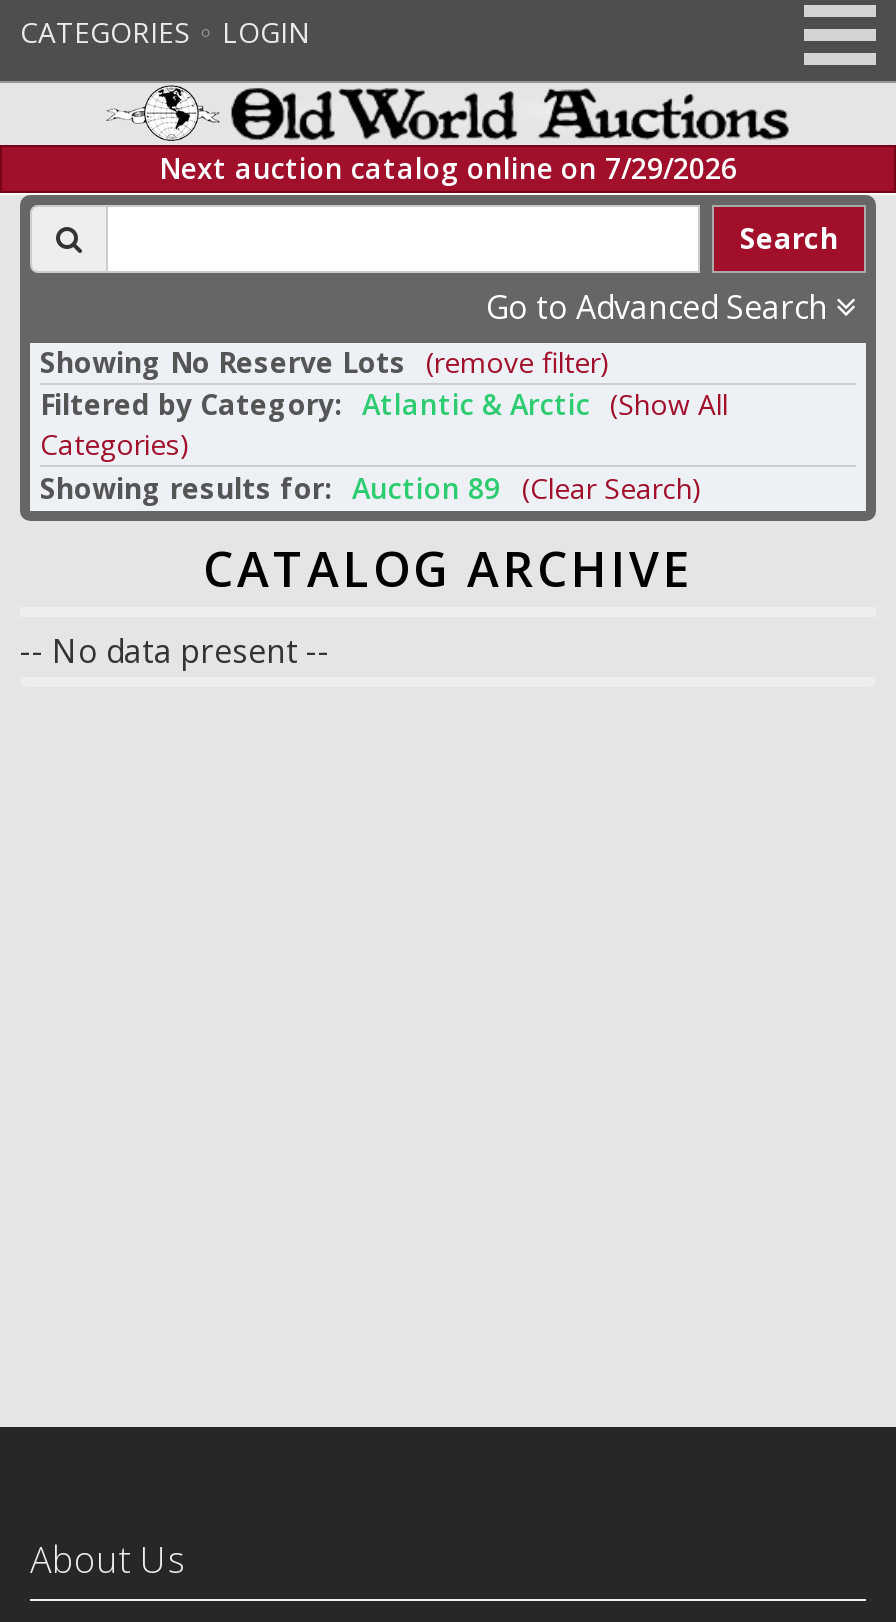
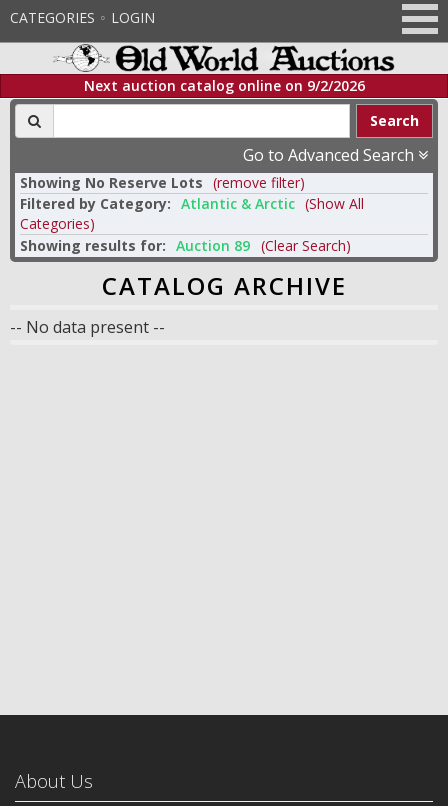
- Next auction catalog online on 7/29/2026
+ Next auction catalog online on 9/2/2026
